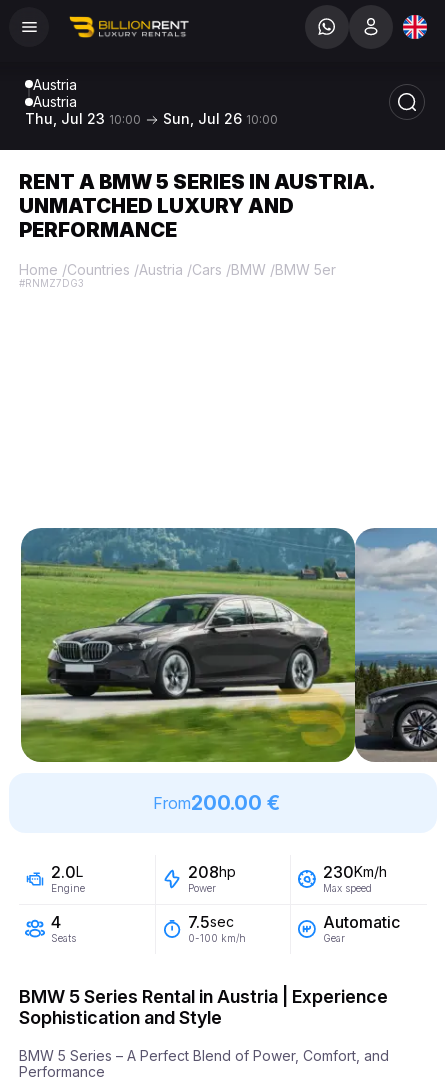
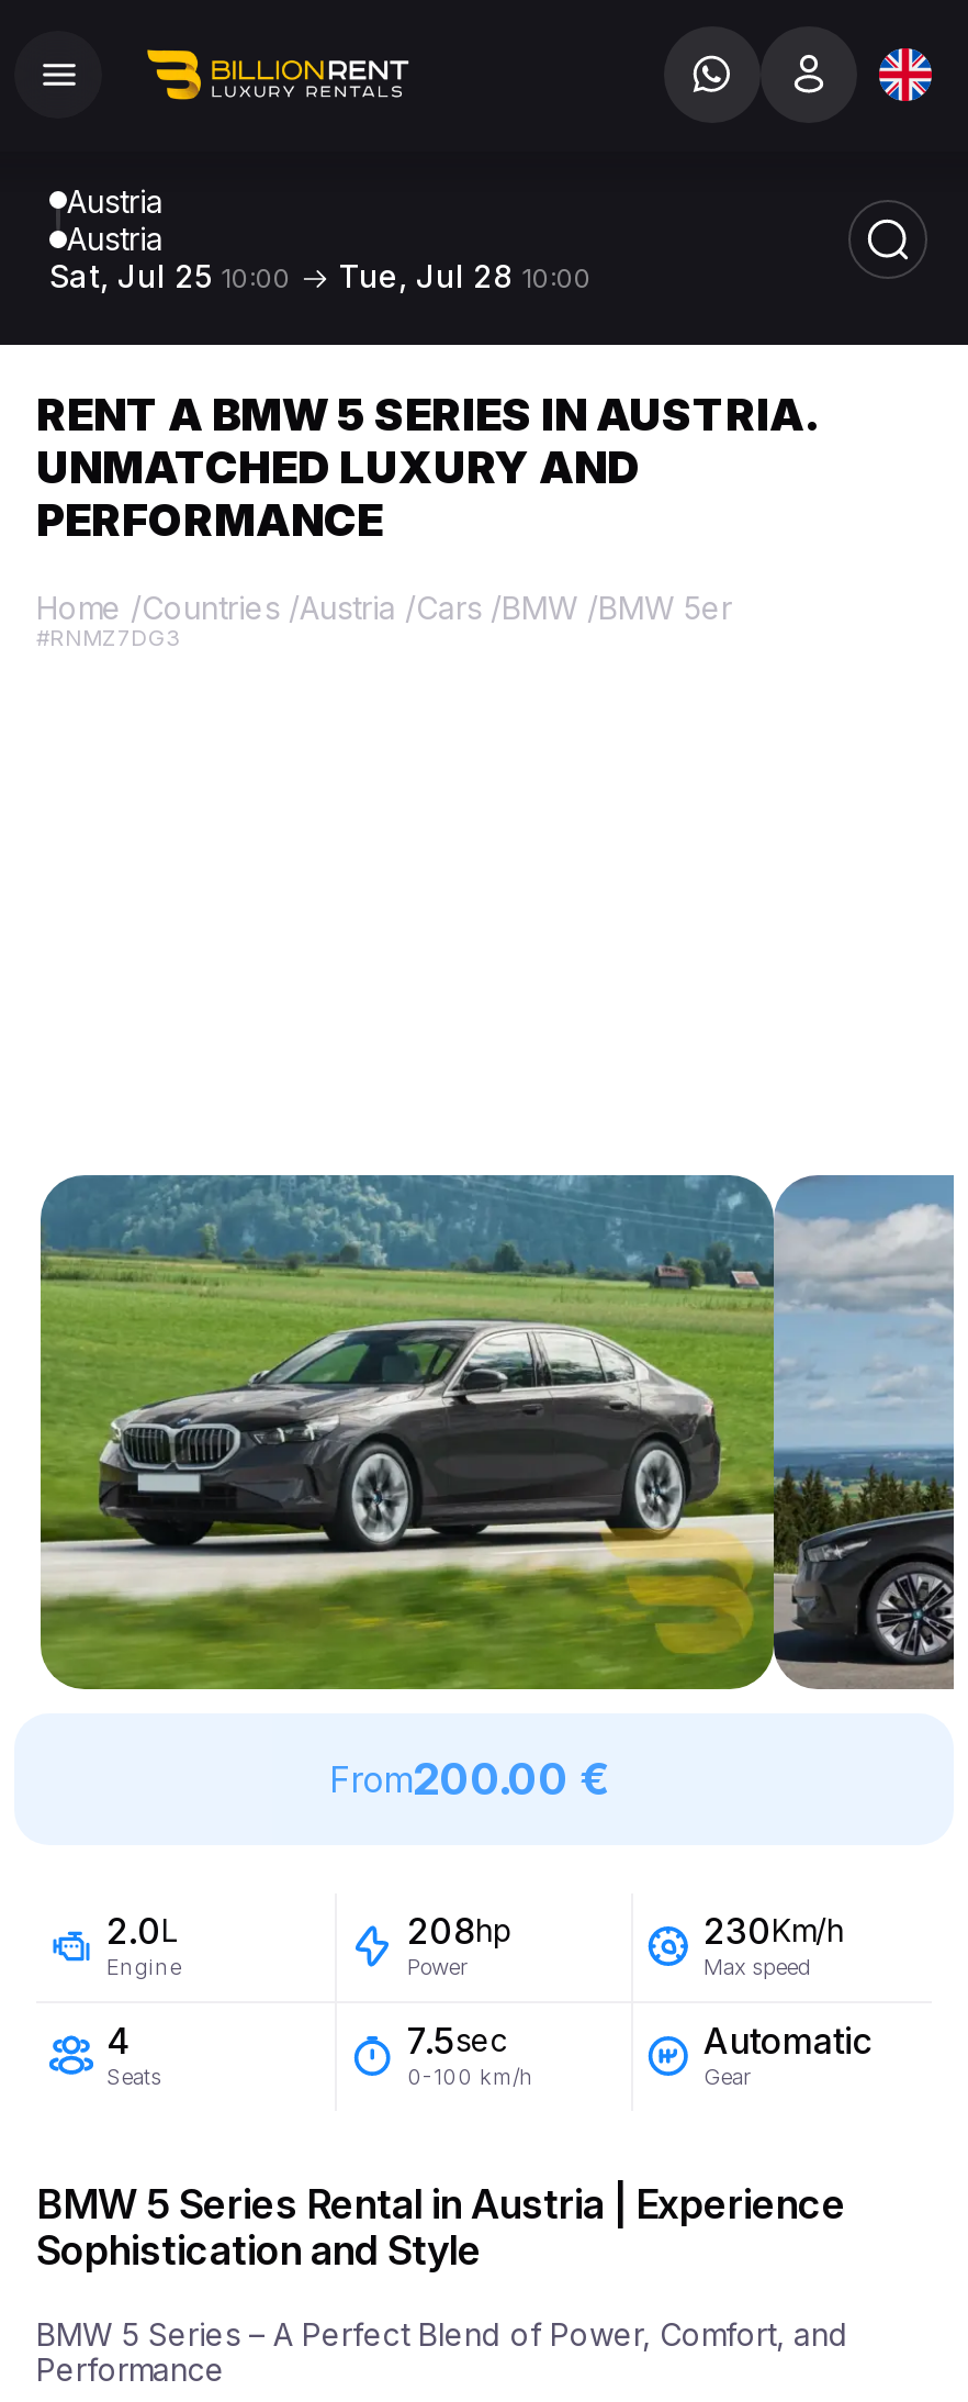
- Thu, Jul 23 10:00
+ Sat, Jul 25 10:00

- Sun, Jul 26 10:00
+ Tue, Jul 28 10:00
